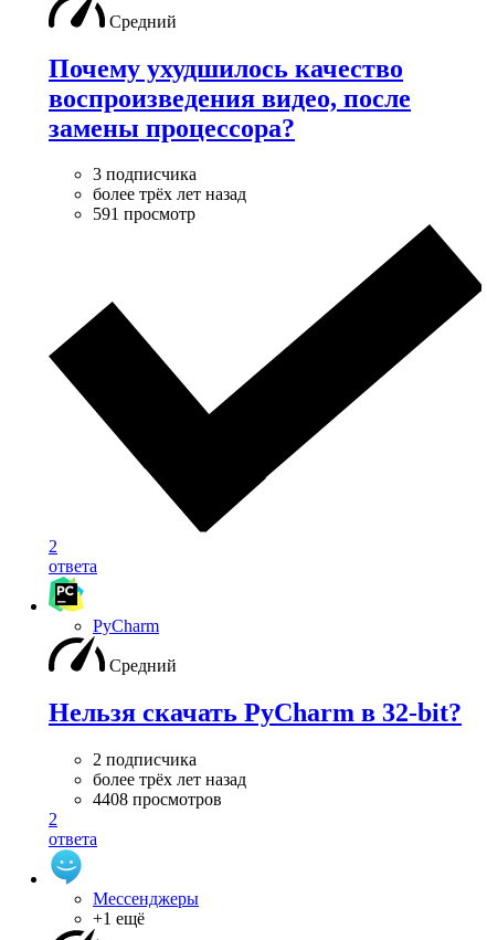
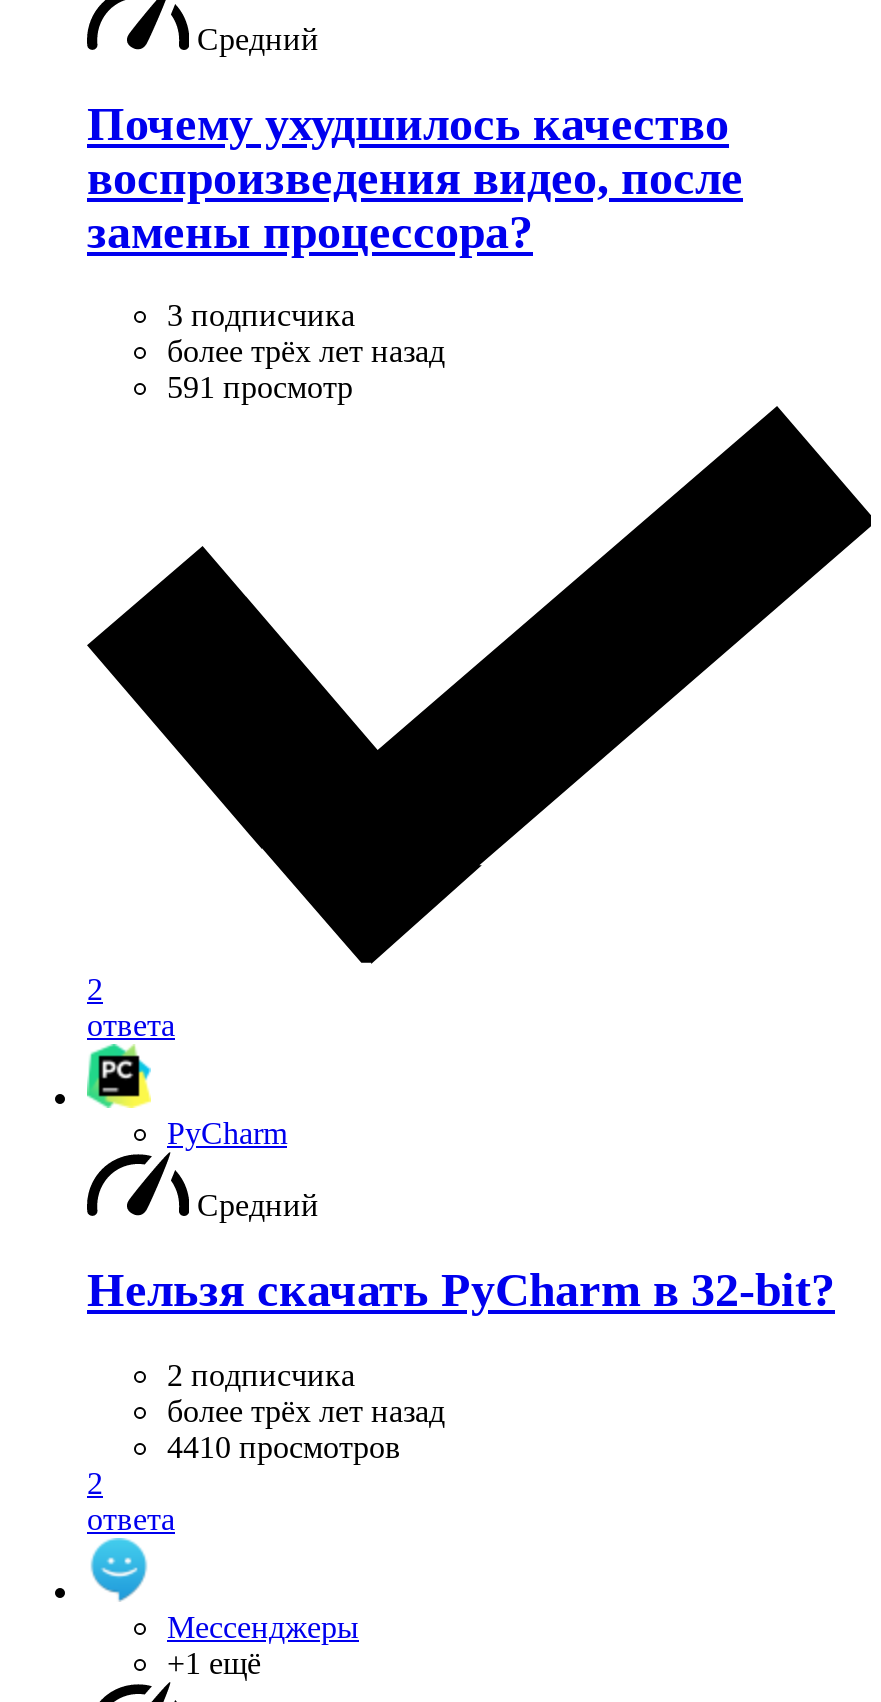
- 4408 просмотров
+ 4410 просмотров
